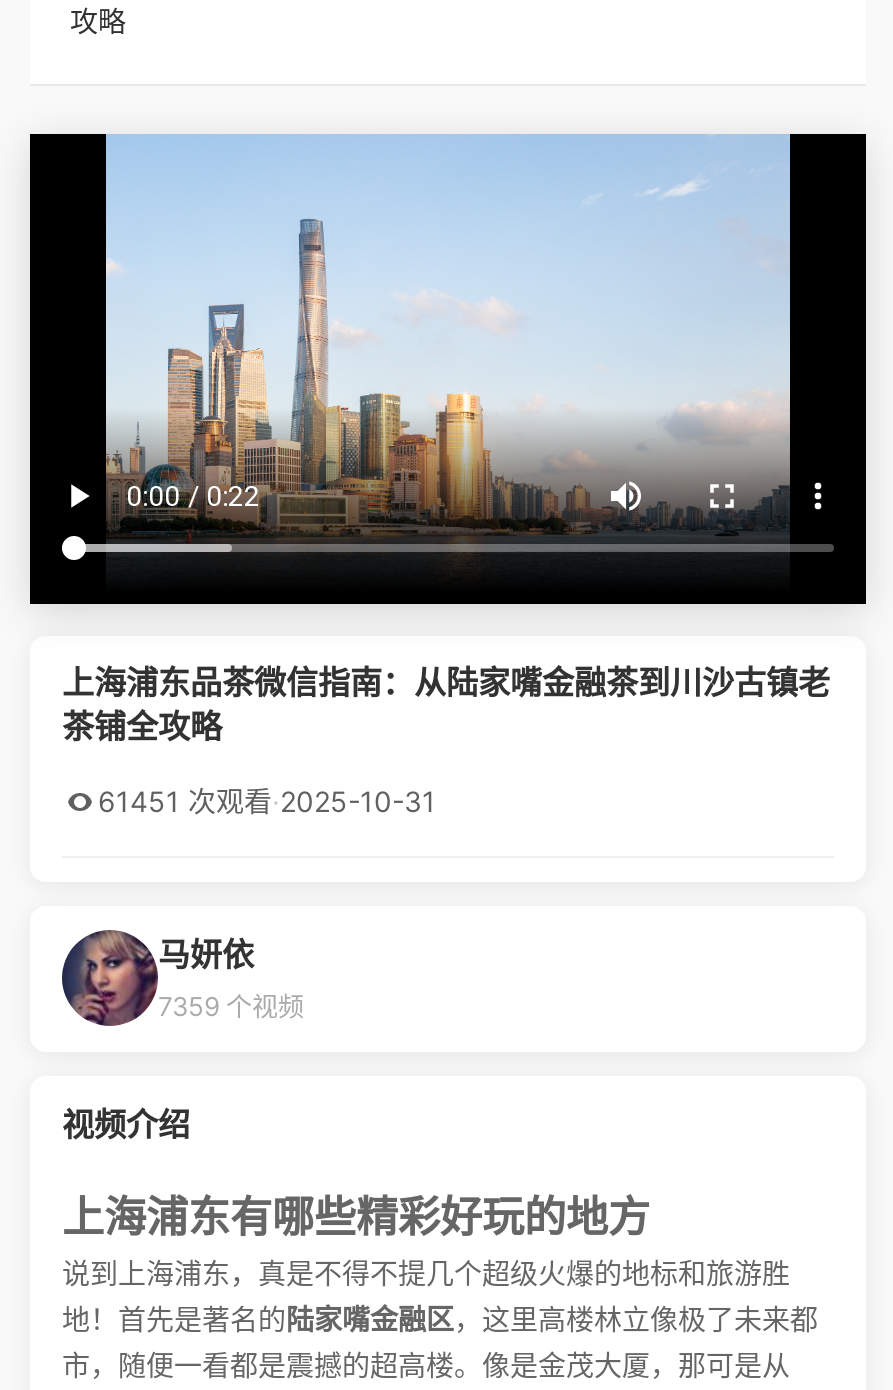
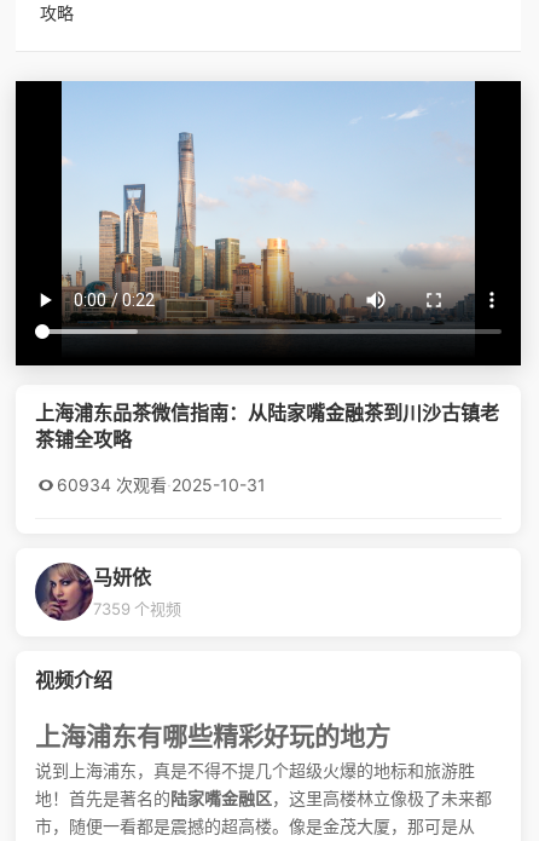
- 61451 次观看· 2025-10-31
+ 60934 次观看· 2025-10-31
